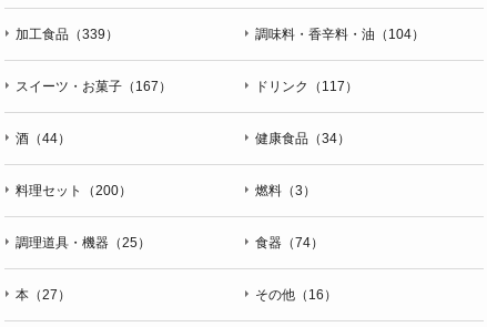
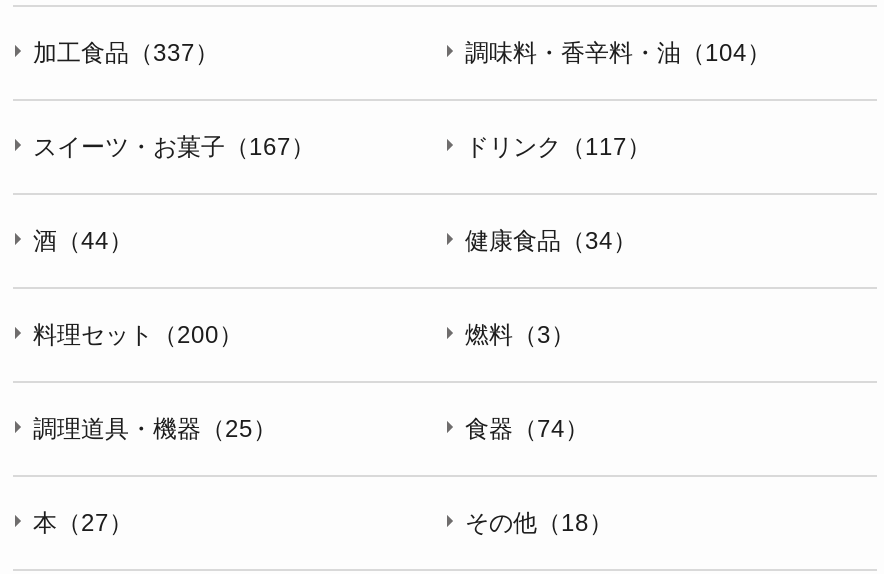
- 加工食品（339）
+ 加工食品（337）

- その他（16）
+ その他（18）
